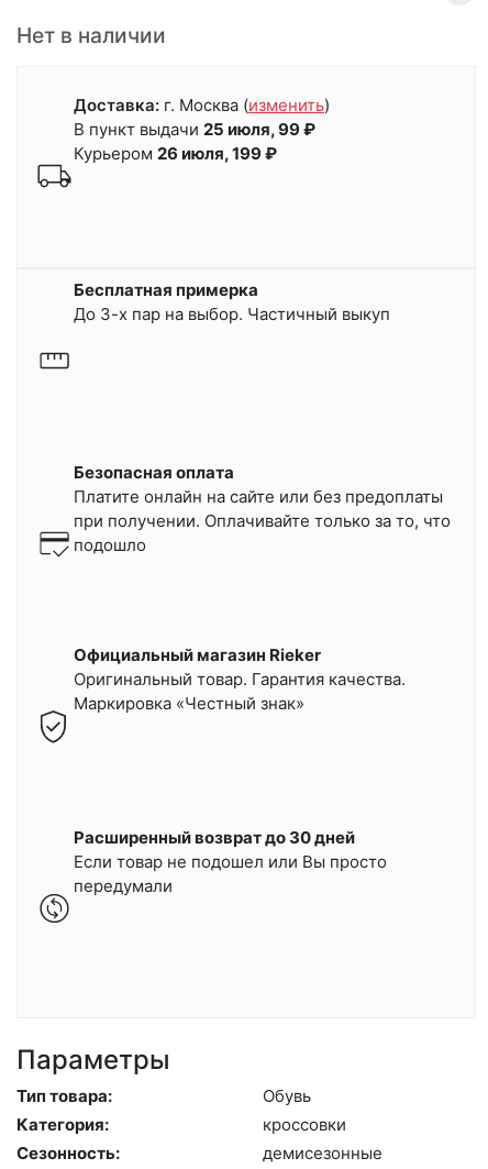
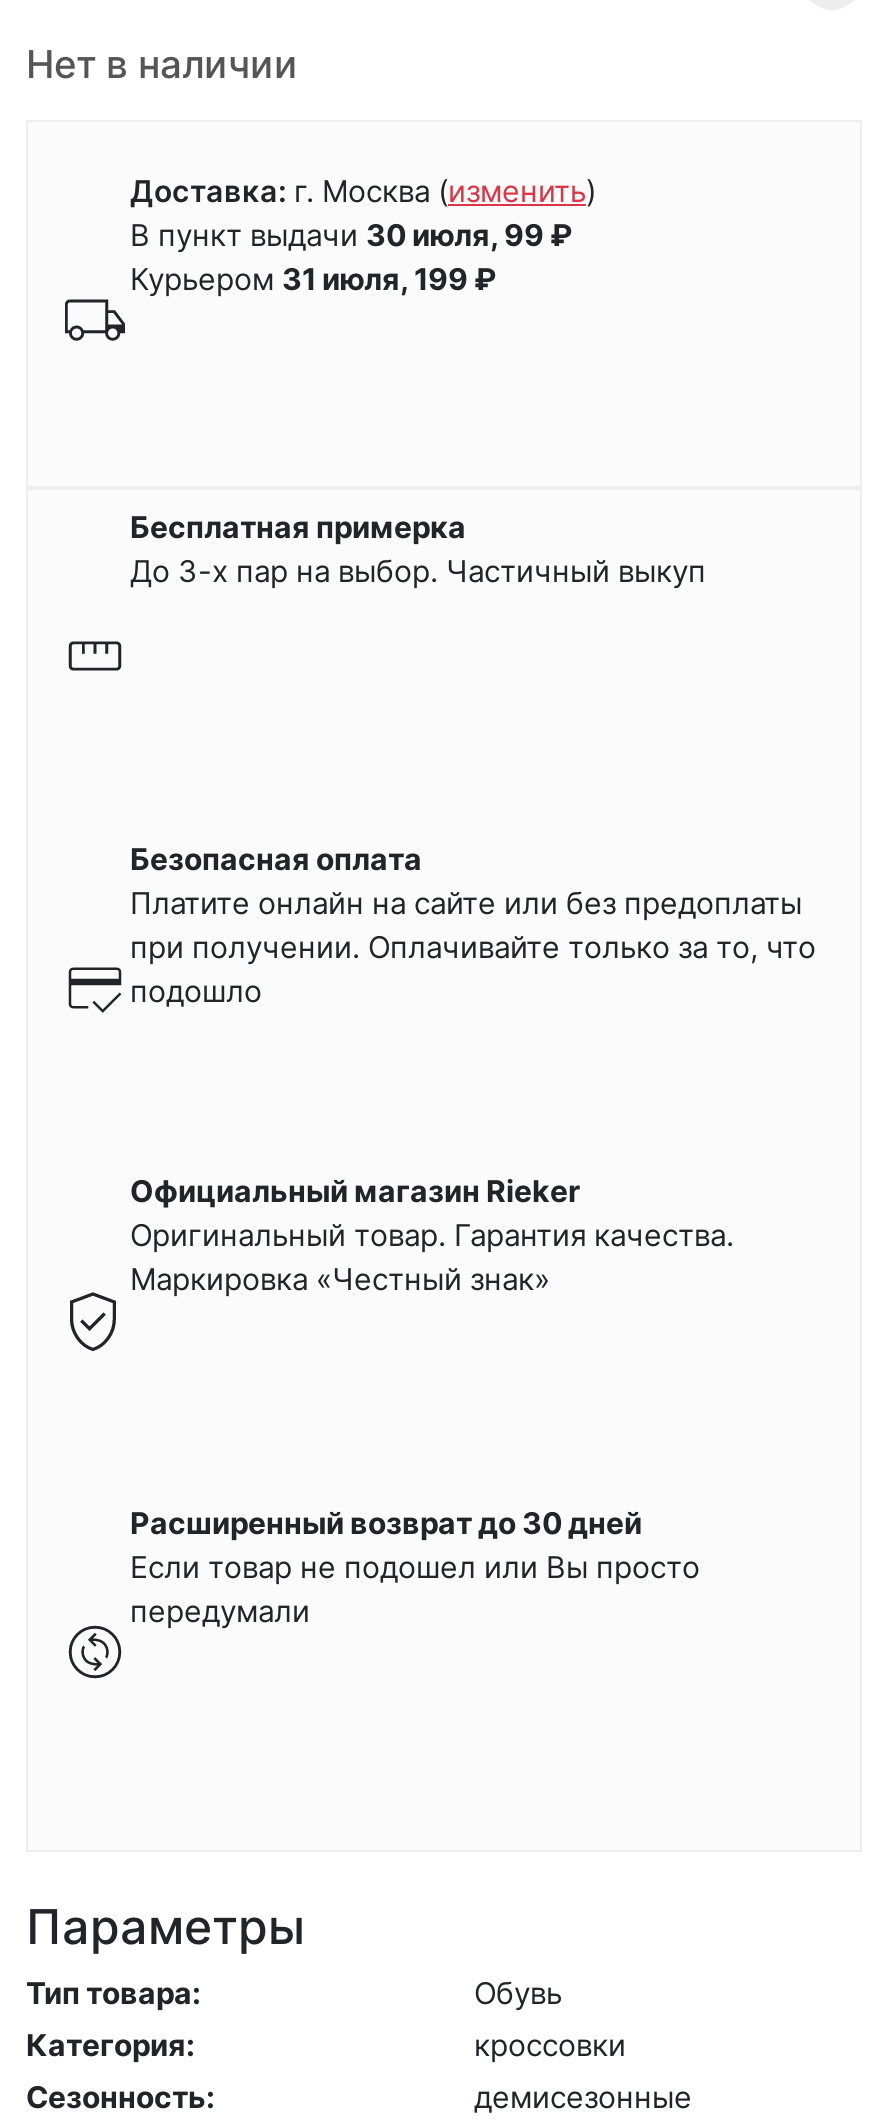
- В пункт выдачи 25 июля, 99 ₽
+ В пункт выдачи 30 июля, 99 ₽

- Курьером 26 июля, 199 ₽
+ Курьером 31 июля, 199 ₽
